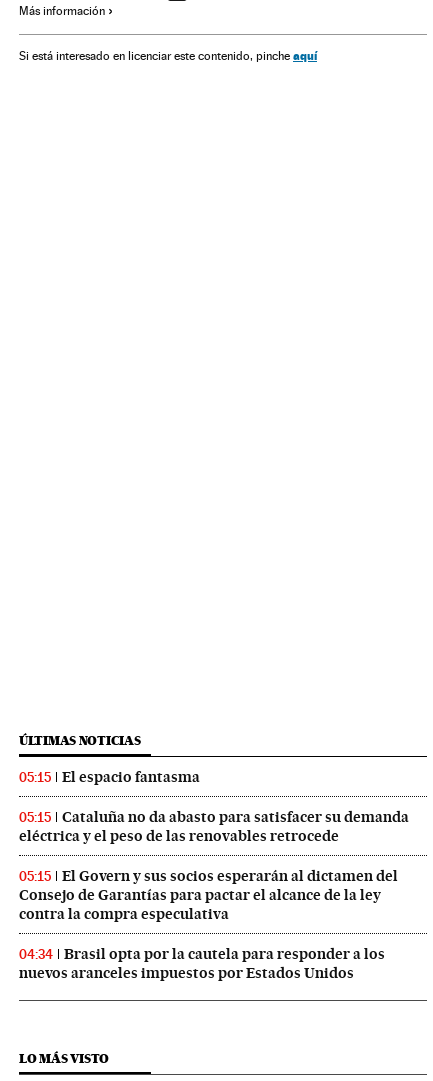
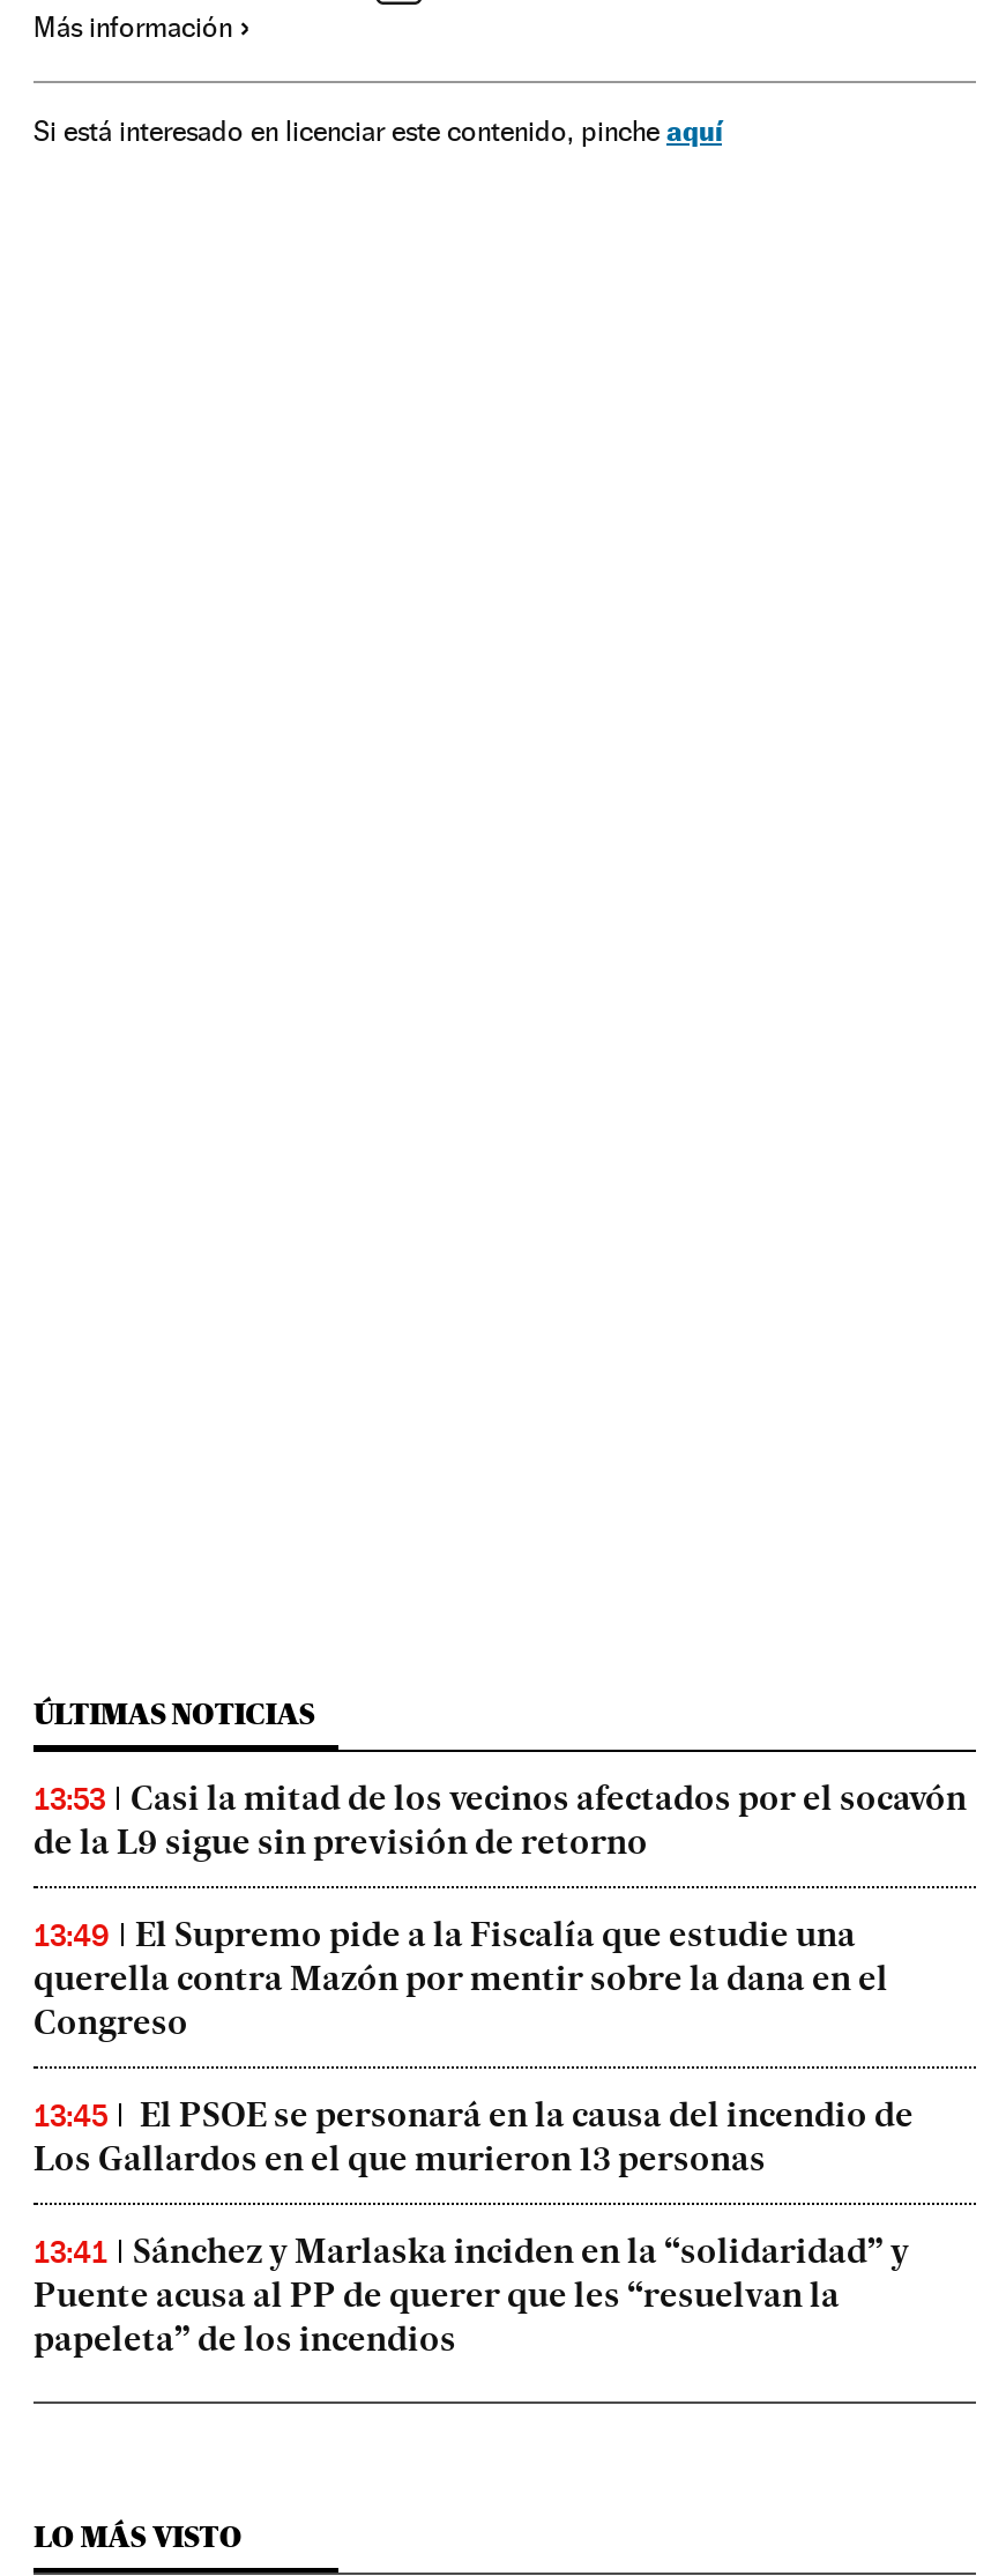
- 05:15
- El espacio fantasma
+ 13:53
+ Casi la mitad de los vecinos afectados por el socavón
+ de la L9 sigue sin previsión de retorno

- 05:15
- Cataluña no da abasto para satisfacer su demanda
- eléctrica y el peso de las renovables retrocede
+ 13:49
+ El Supremo pide a la Fiscalía que estudie una
+ querella contra Mazón por mentir sobre la dana en el
+ Congreso

- 05:15
- El Govern y sus socios esperarán al dictamen del
- Consejo de Garantías para pactar el alcance de la ley
- contra la compra especulativa
+ 13:45
+ El PSOE se personará en la causa del incendio de
+ Los Gallardos en el que murieron 13 personas

- 04:34
- Brasil opta por la cautela para responder a los
- nuevos aranceles impuestos por Estados Unidos
+ 13:41
+ Sánchez y Marlaska inciden en la “solidaridad” y
+ Puente acusa al PP de querer que les “resuelvan la
+ papeleta” de los incendios
